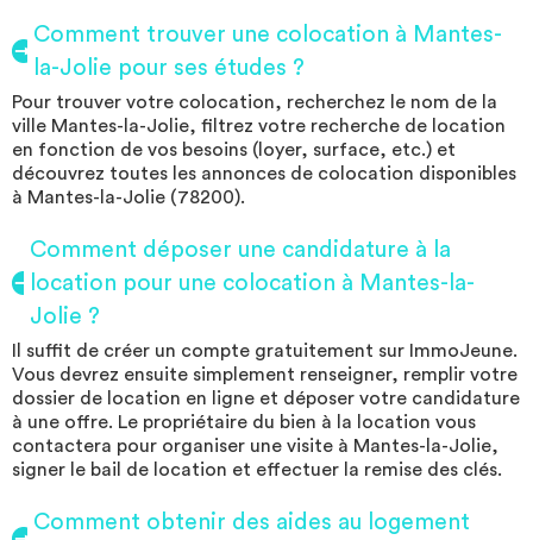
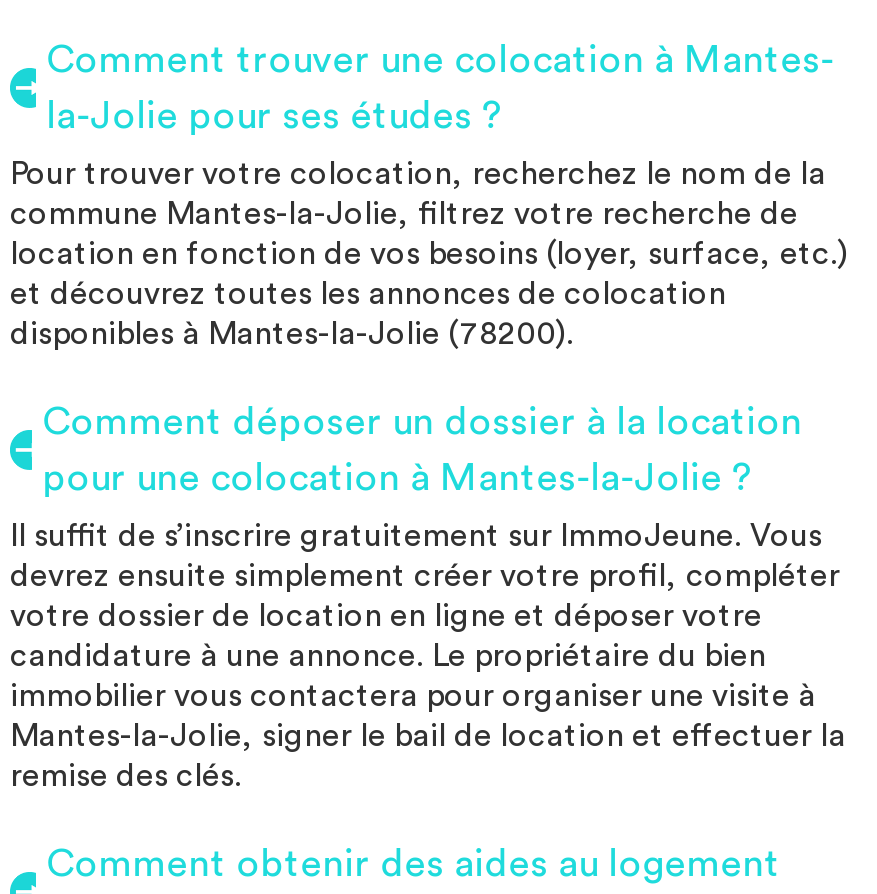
- ville Mantes-la-Jolie, filtrez votre recherche de location
- en fonction de vos besoins (loyer, surface, etc.) et
- découvrez toutes les annonces de colocation disponibles
- à Mantes-la-Jolie (78200).
+ commune Mantes-la-Jolie, filtrez votre recherche de
+ location en fonction de vos besoins (loyer, surface, etc.)
+ et découvrez toutes les annonces de colocation
+ disponibles à Mantes-la-Jolie (78200).

- Comment déposer une candidature à la
- location pour une colocation à Mantes-la-
- Jolie ?
+ Comment déposer un dossier à la location
+ pour une colocation à Mantes-la-Jolie ?

- Il suffit de créer un compte gratuitement sur ImmoJeune.
- Vous devrez ensuite simplement renseigner, remplir votre
- dossier de location en ligne et déposer votre candidature
- à une offre. Le propriétaire du bien à la location vous
- contactera pour organiser une visite à Mantes-la-Jolie,
- signer le bail de location et effectuer la remise des clés.
+ Il suffit de s’inscrire gratuitement sur ImmoJeune. Vous
+ devrez ensuite simplement créer votre profil, compléter
+ votre dossier de location en ligne et déposer votre
+ candidature à une annonce. Le propriétaire du bien
+ immobilier vous contactera pour organiser une visite à
+ Mantes-la-Jolie, signer le bail de location et effectuer la
+ remise des clés.
